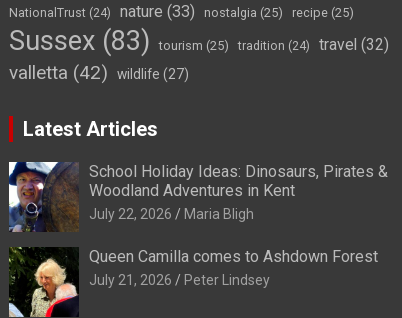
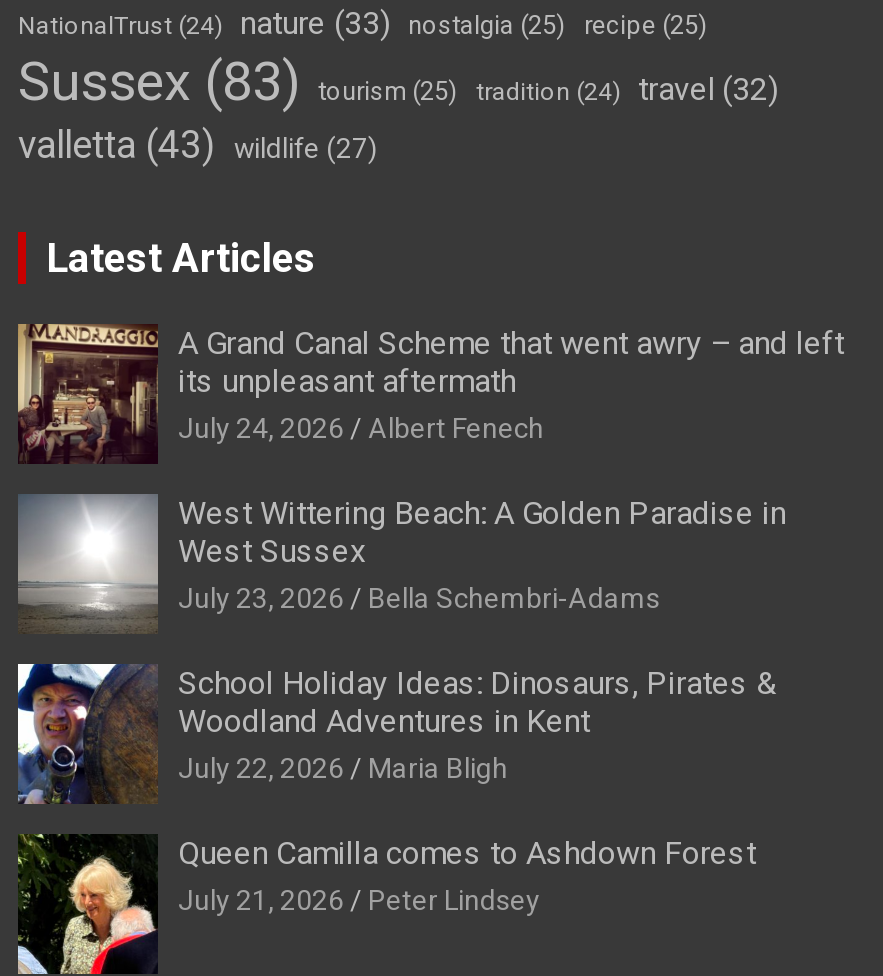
- valletta (42) wildlife (27)
+ valletta (43) wildlife (27)

+ [image]
+ A Grand Canal Scheme that went awry – and left
+ its unpleasant aftermath
+ July 24, 2026
+ Albert Fenech
+ West Wittering Beach: A Golden Paradise in
+ West Sussex
+ July 23, 2026
+ Bella Schembri-Adams

+ [image]
